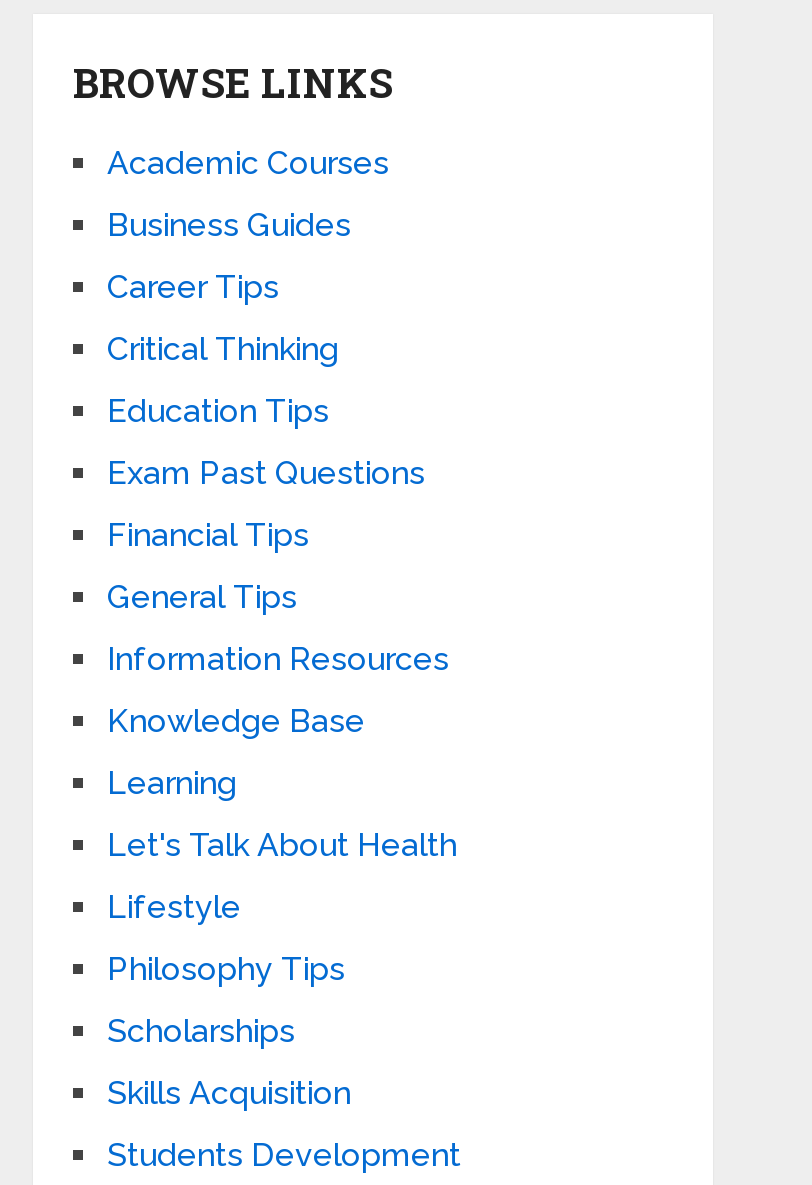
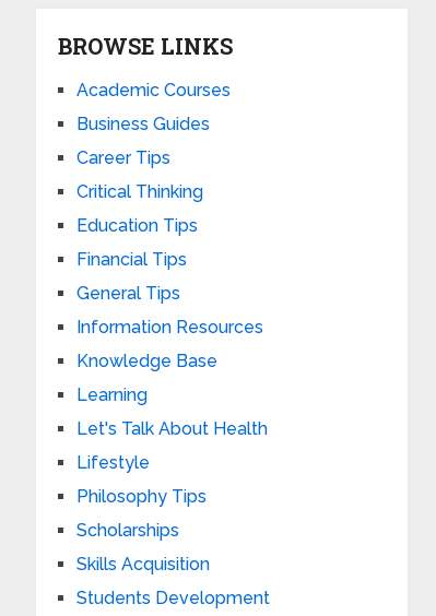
- Exam Past Questions
